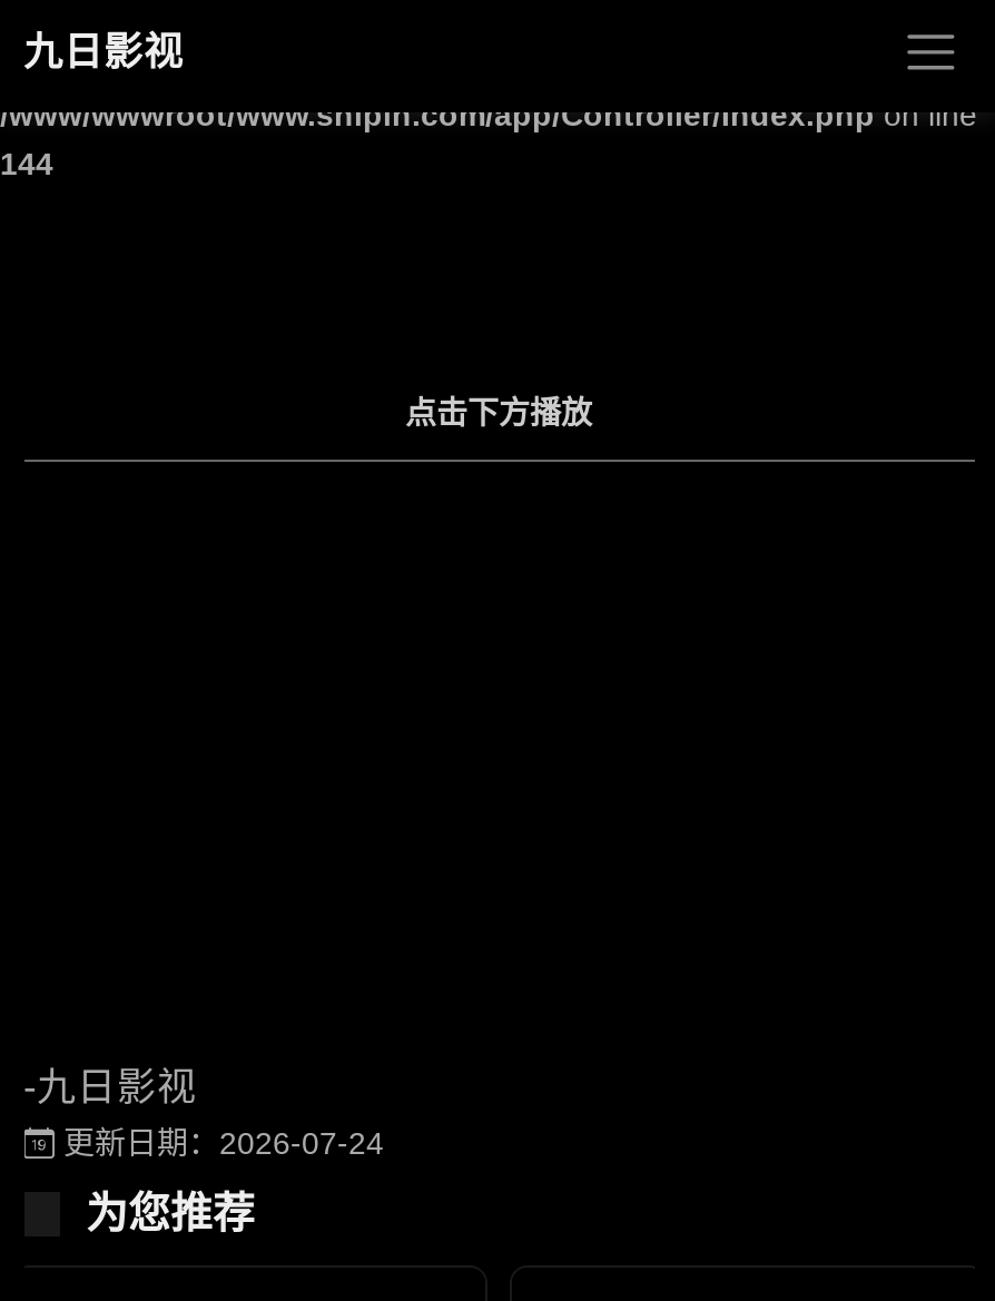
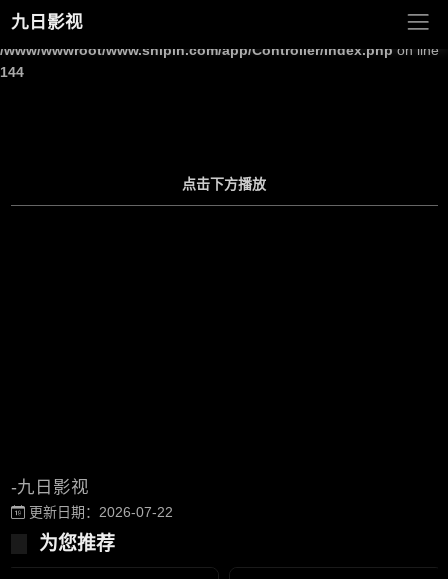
- 更新日期：2026-07-24
+ 更新日期：2026-07-22
